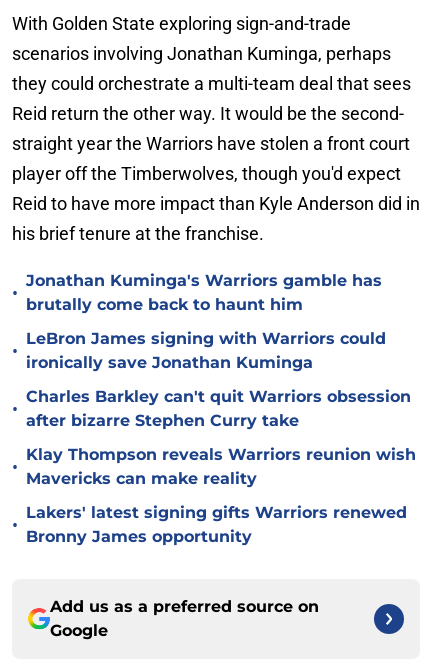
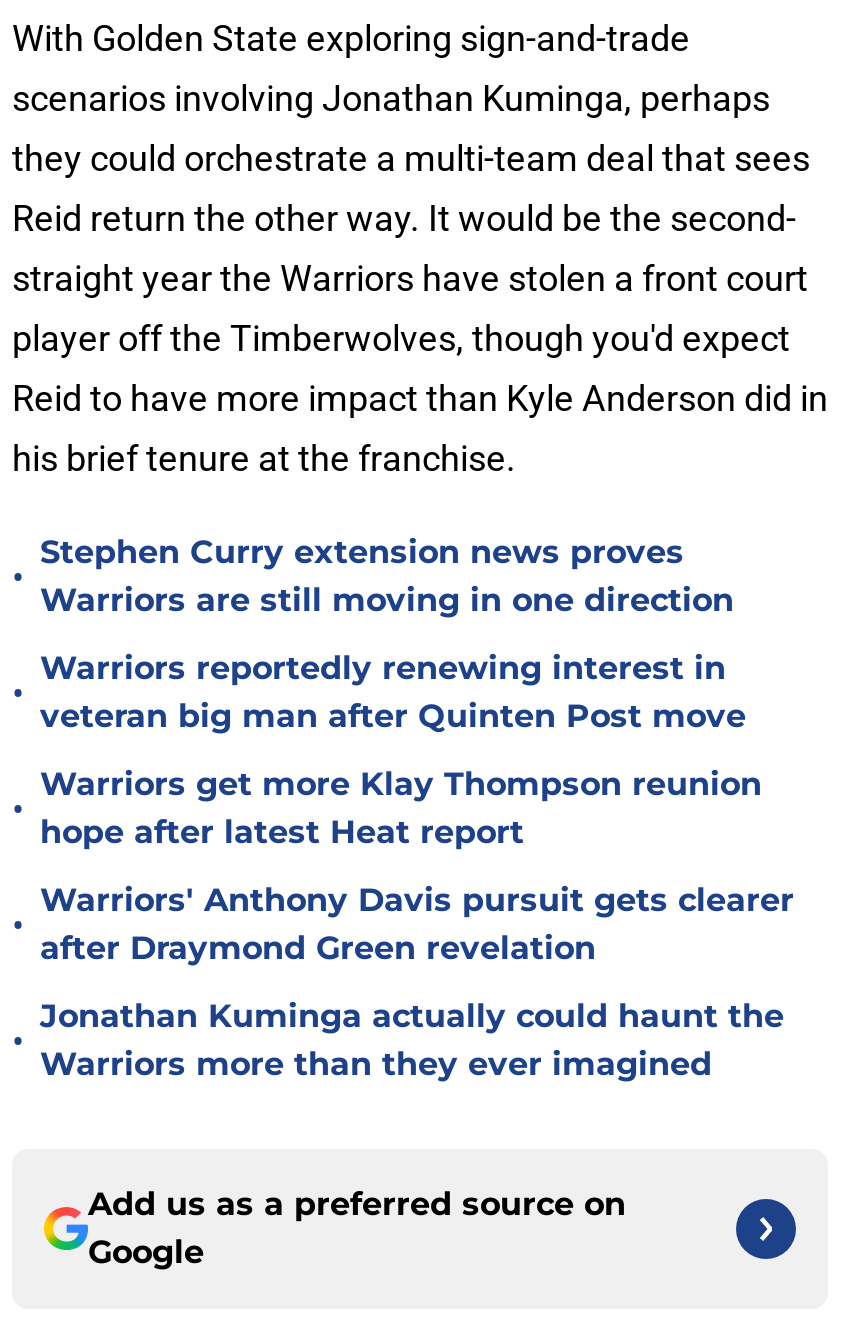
- Jonathan Kuminga's Warriors gamble has
- brutally come back to haunt him
+ Stephen Curry extension news proves
+ Warriors are still moving in one direction

- LeBron James signing with Warriors could
- ironically save Jonathan Kuminga
+ Warriors reportedly renewing interest in
+ veteran big man after Quinten Post move

- Charles Barkley can't quit Warriors obsession
- after bizarre Stephen Curry take
+ Warriors get more Klay Thompson reunion
+ hope after latest Heat report

- Klay Thompson reveals Warriors reunion wish
- Mavericks can make reality
+ Warriors' Anthony Davis pursuit gets clearer
+ after Draymond Green revelation

- Lakers' latest signing gifts Warriors renewed
- Bronny James opportunity
+ Jonathan Kuminga actually could haunt the
+ Warriors more than they ever imagined
